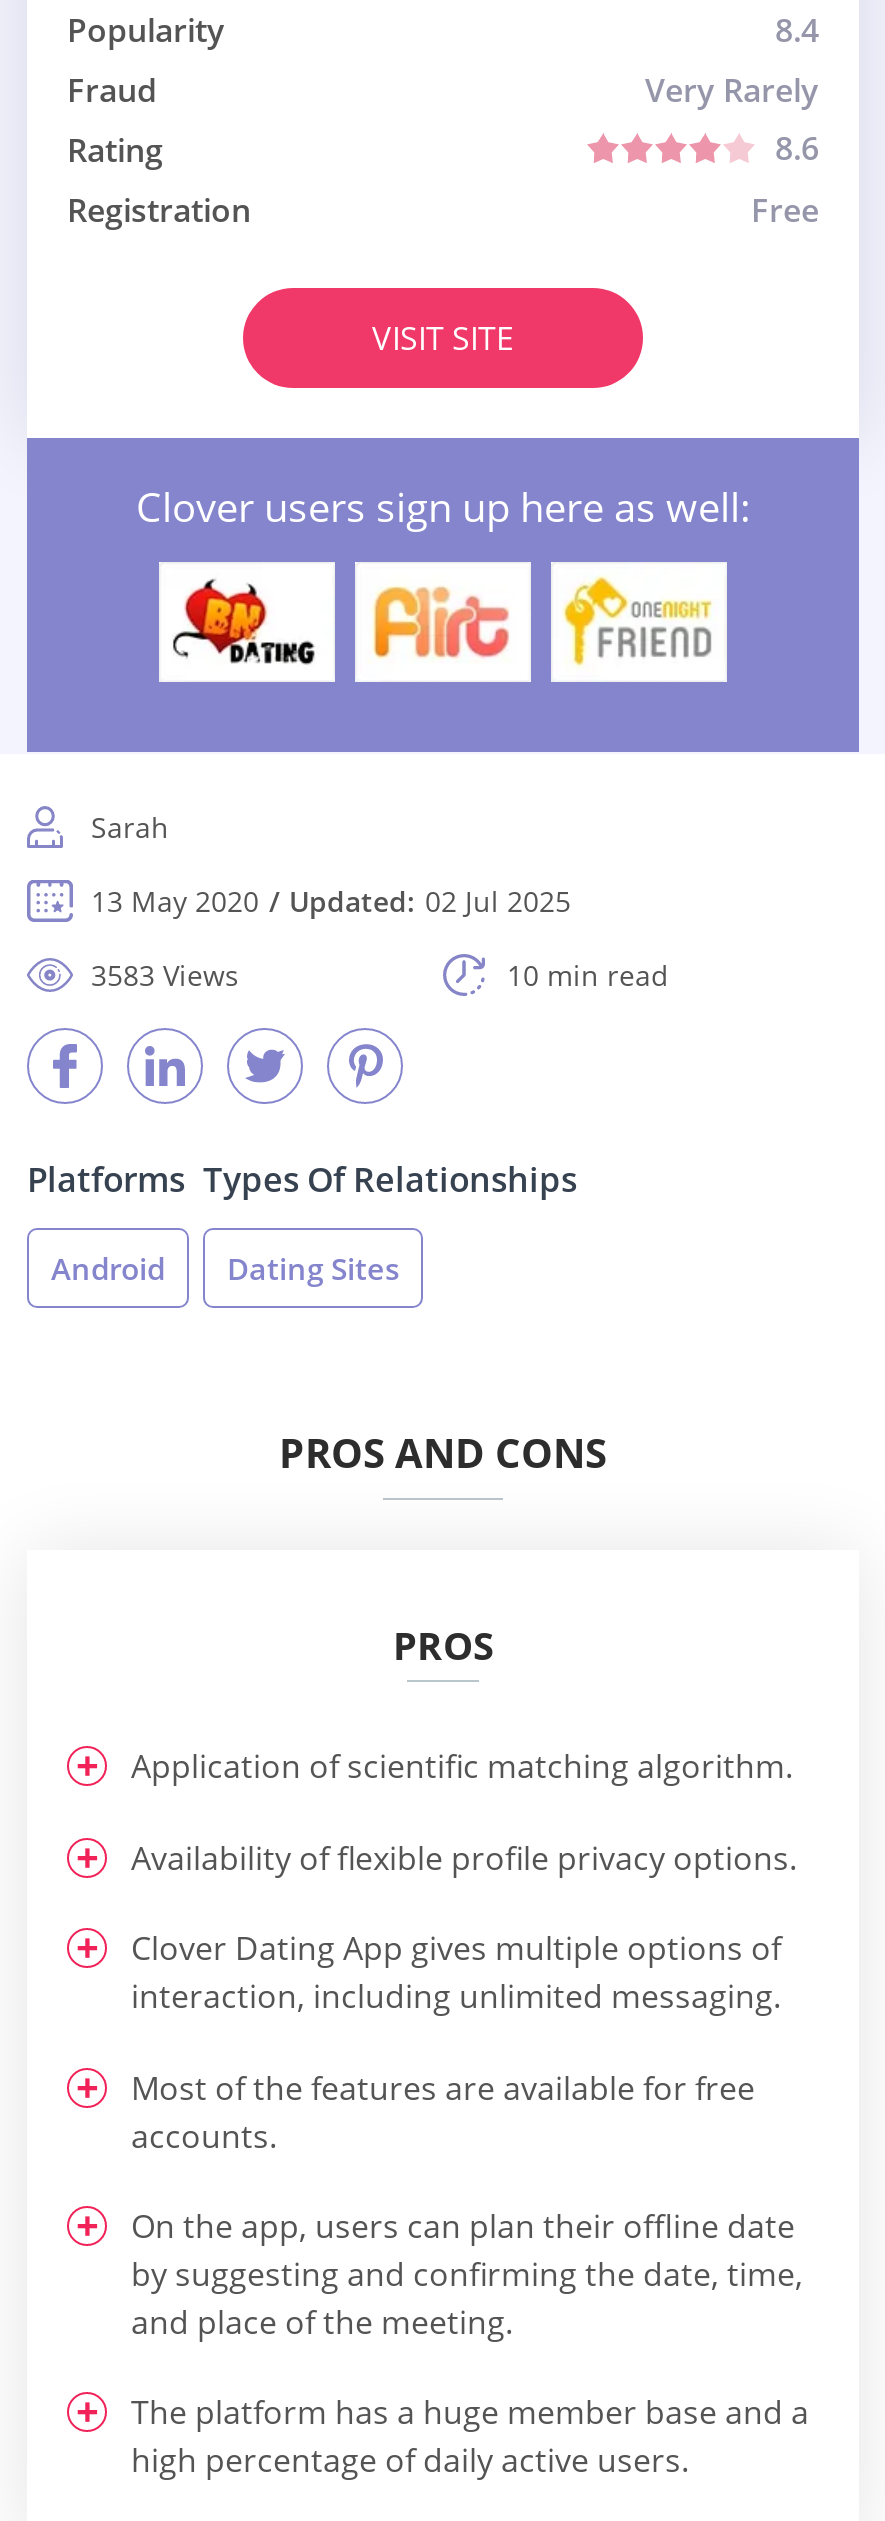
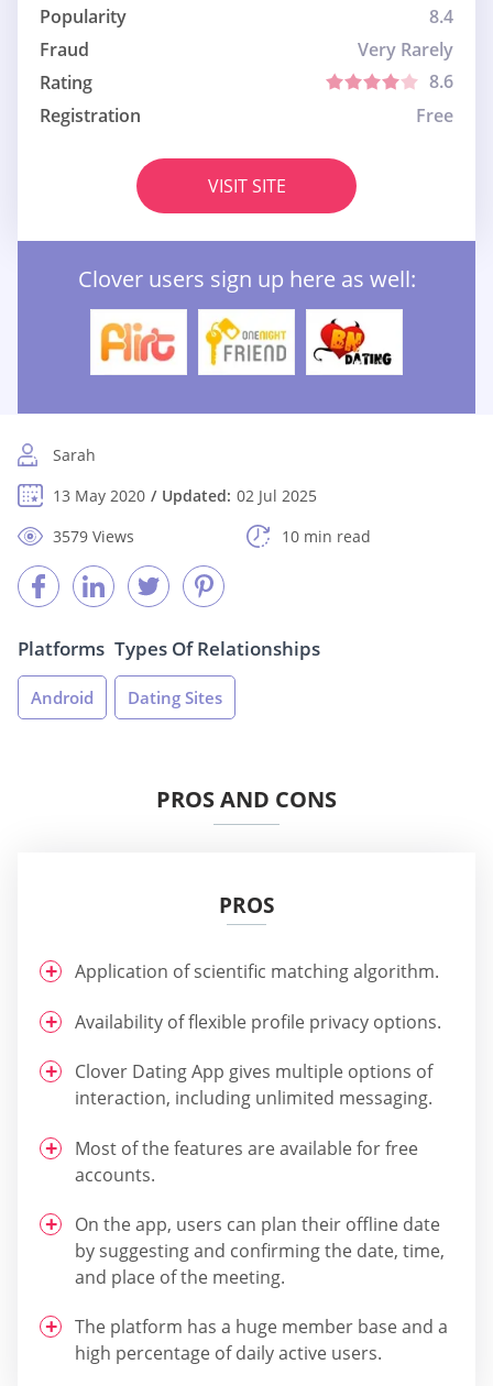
- [image]
+ [image]

- [image]
+ [image]

- [image]
+ [image]

- 3583 Views
+ 3579 Views
